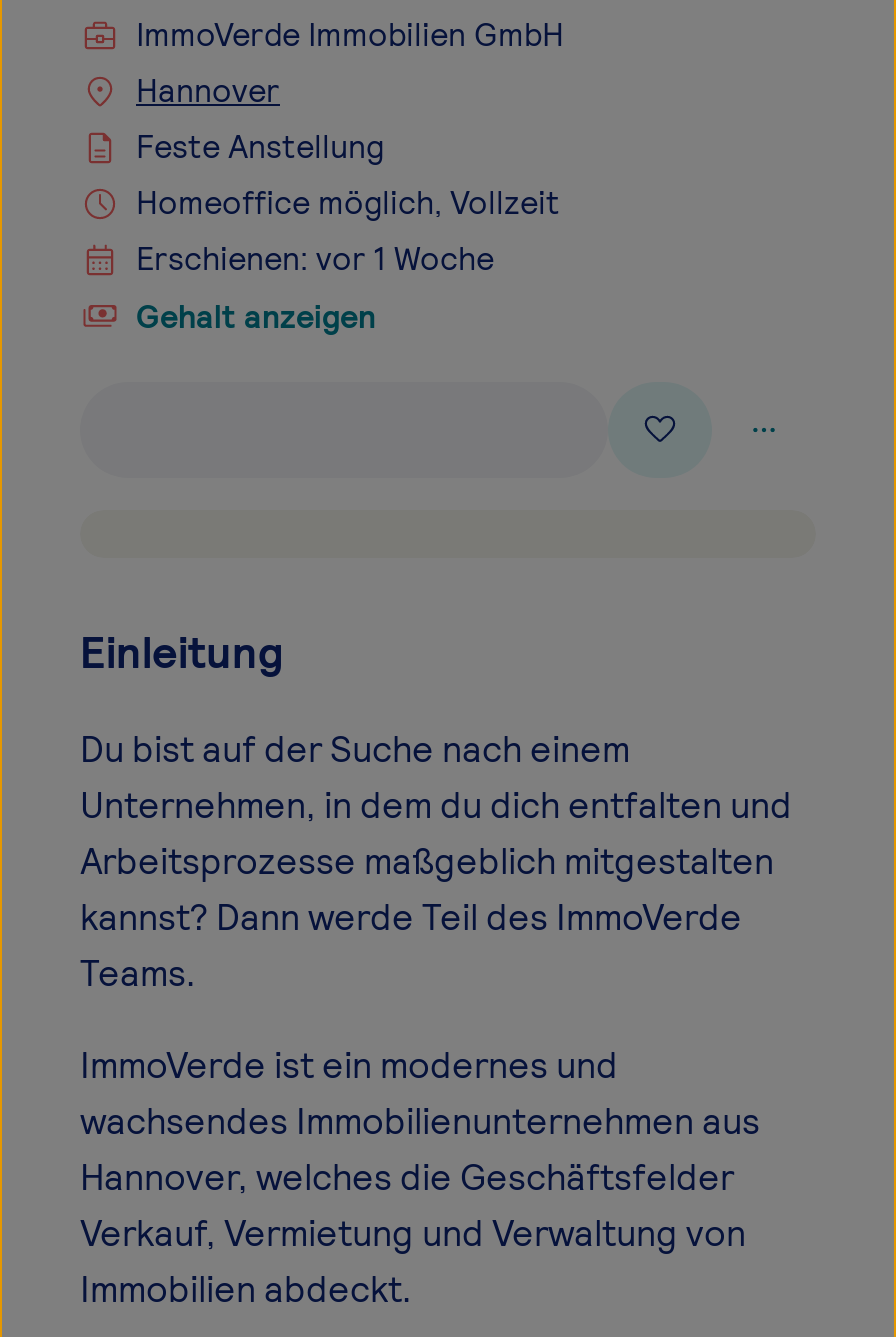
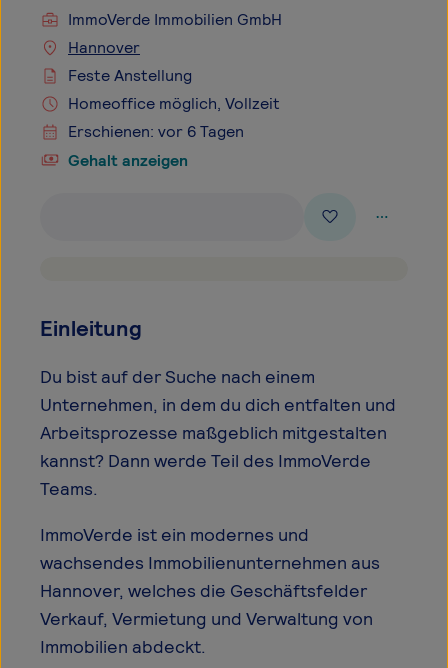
- Erschienen: vor 1 Woche
+ Erschienen: vor 6 Tagen
